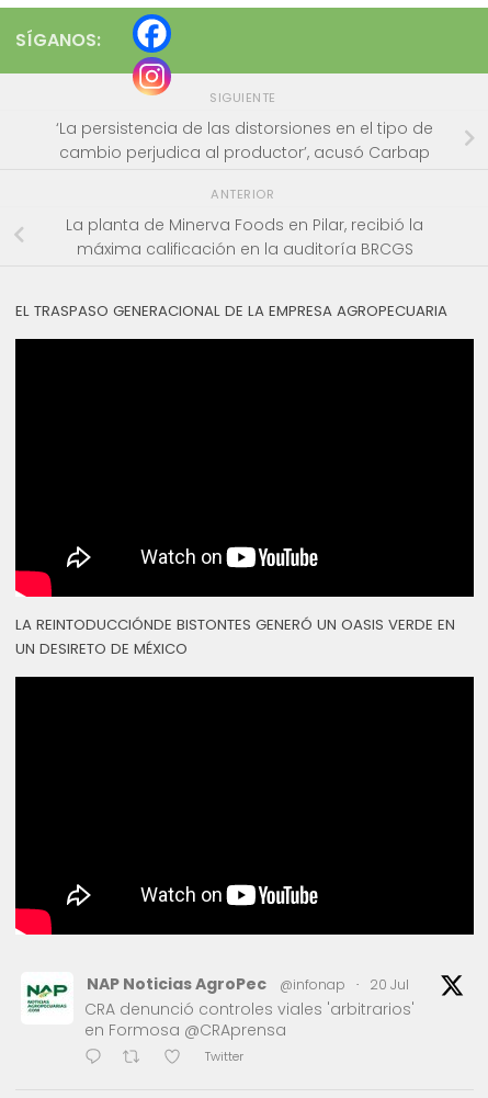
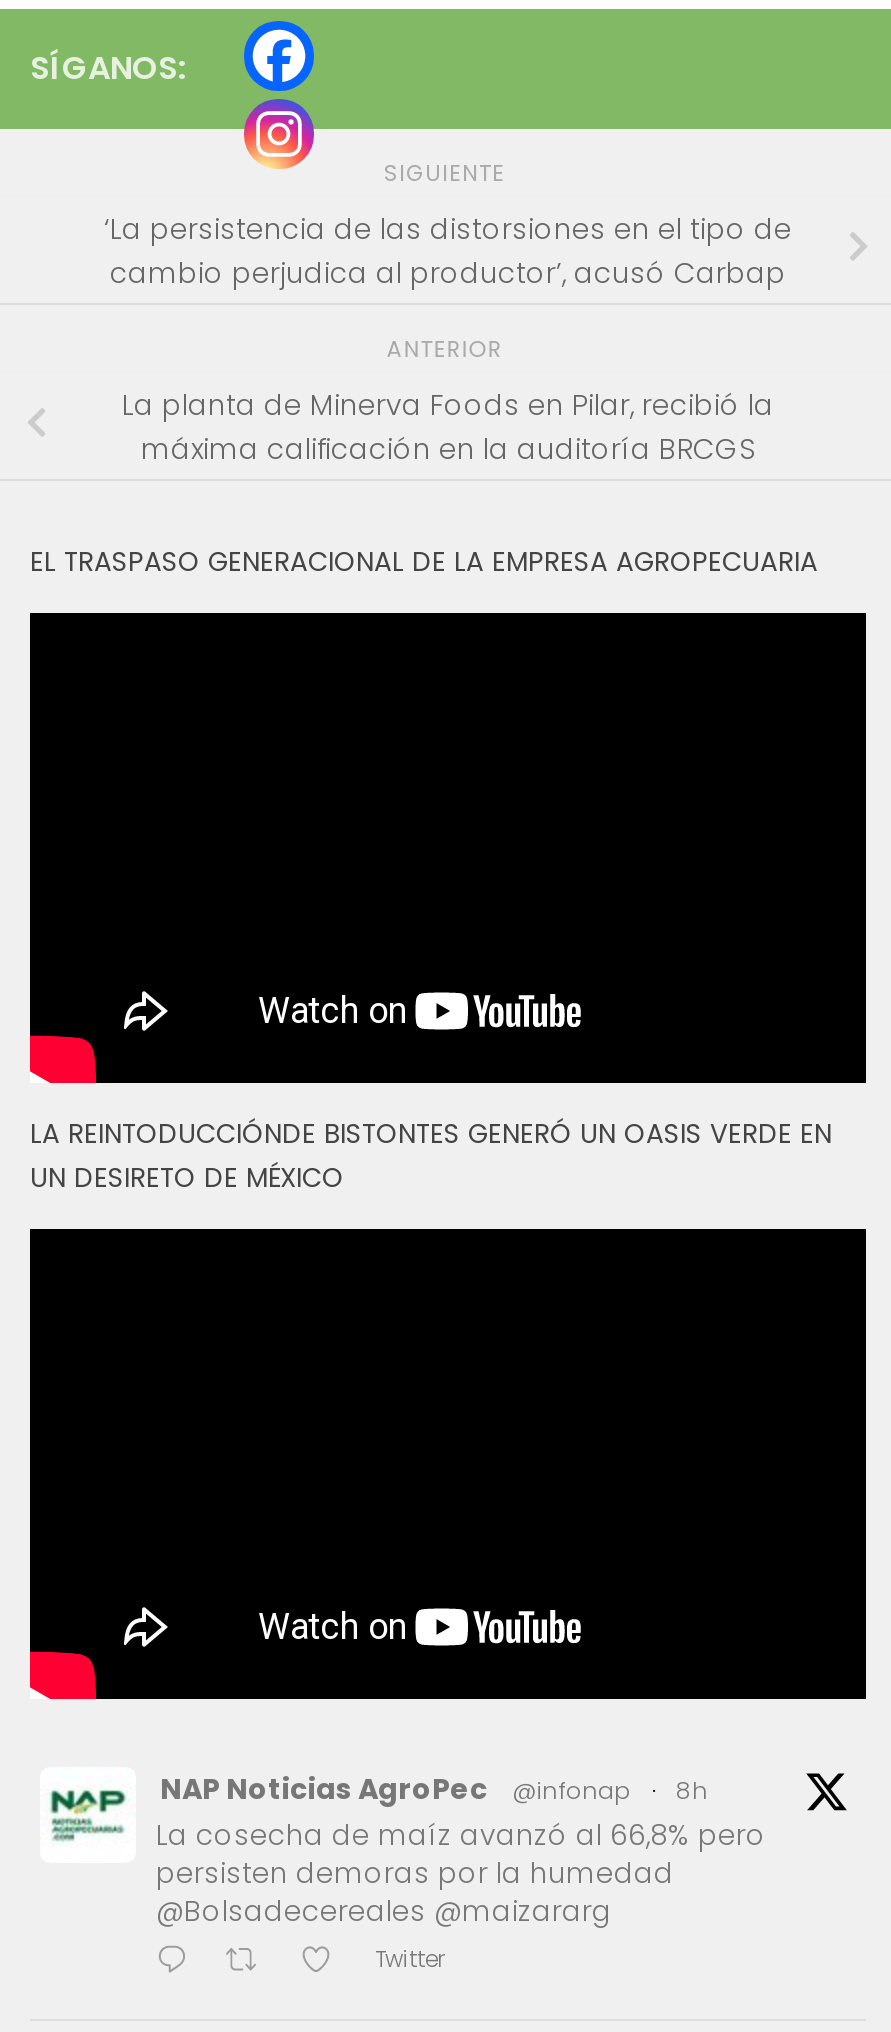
- 20 Jul
- CRA denunció controles viales 'arbitrarios'
- en Formosa @CRAprensa
+ 8h
+ La cosecha de maíz avanzó al 66,8% pero
+ persisten demoras por la humedad
+ @Bolsadecereales @maizararg
